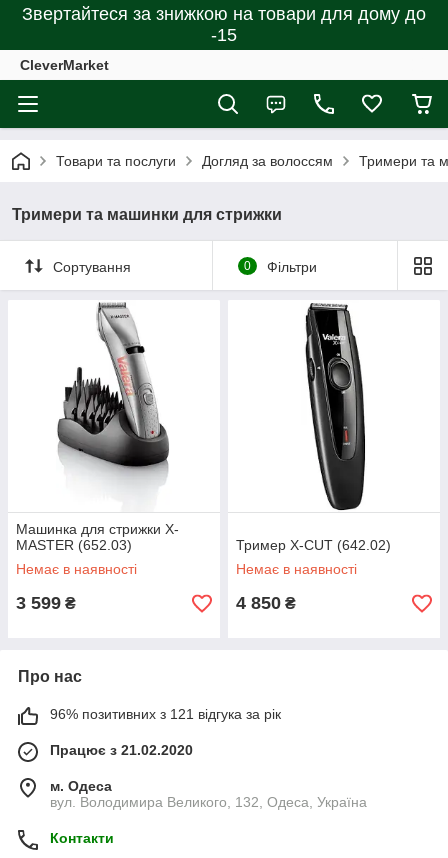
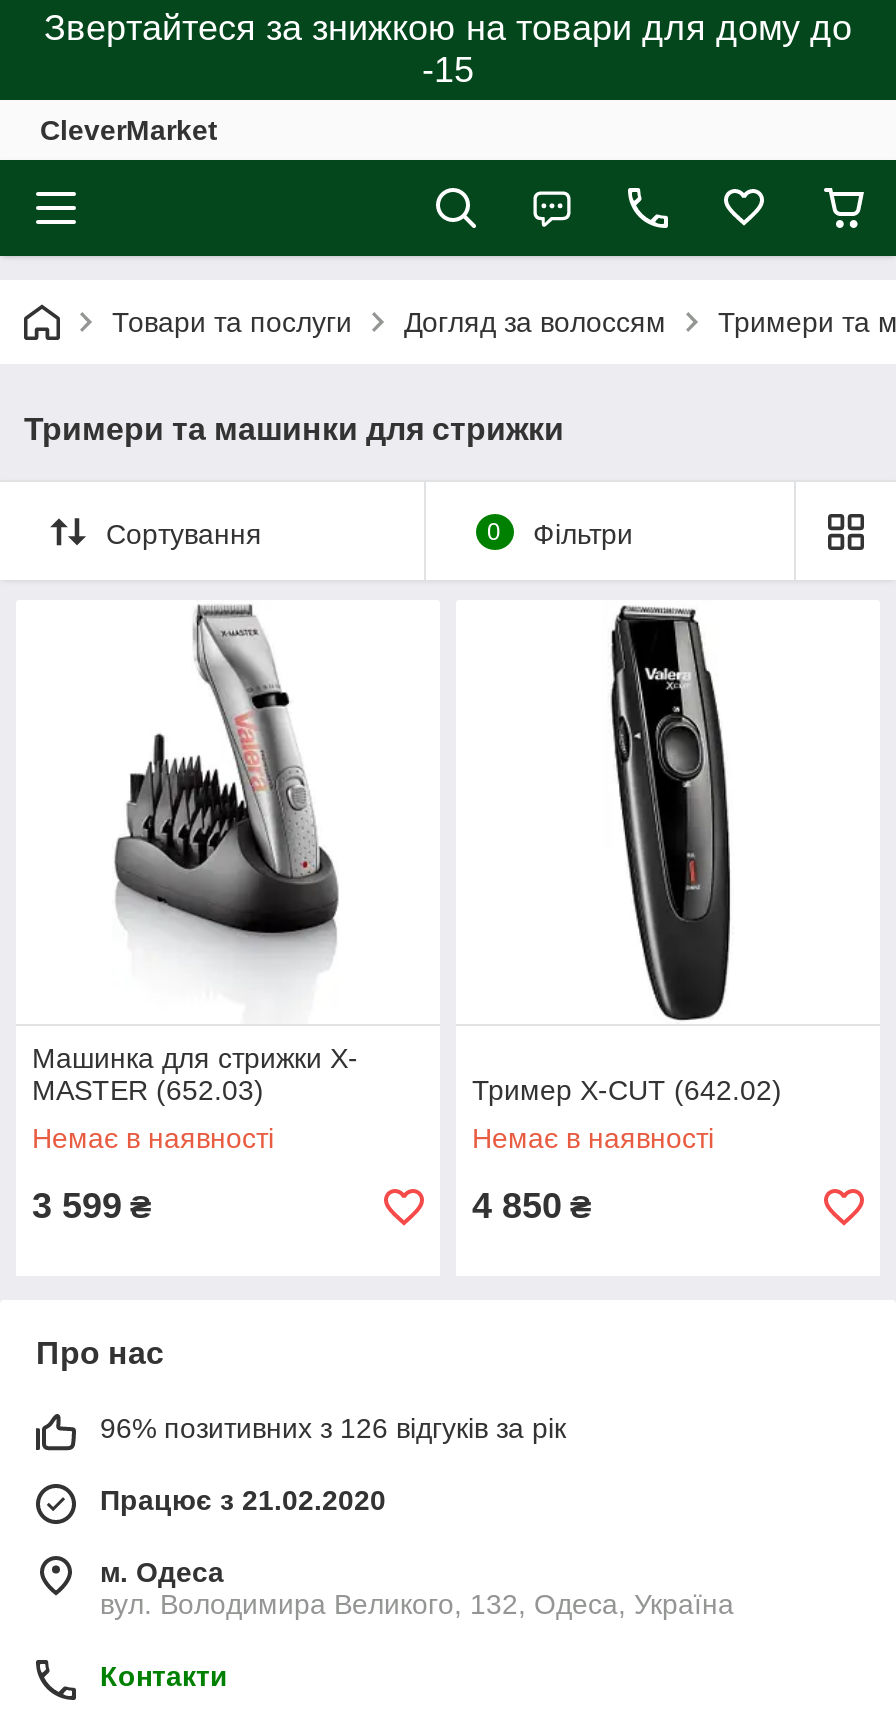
- 96% позитивних з 121 відгука за рік
+ 96% позитивних з 126 відгуків за рік
